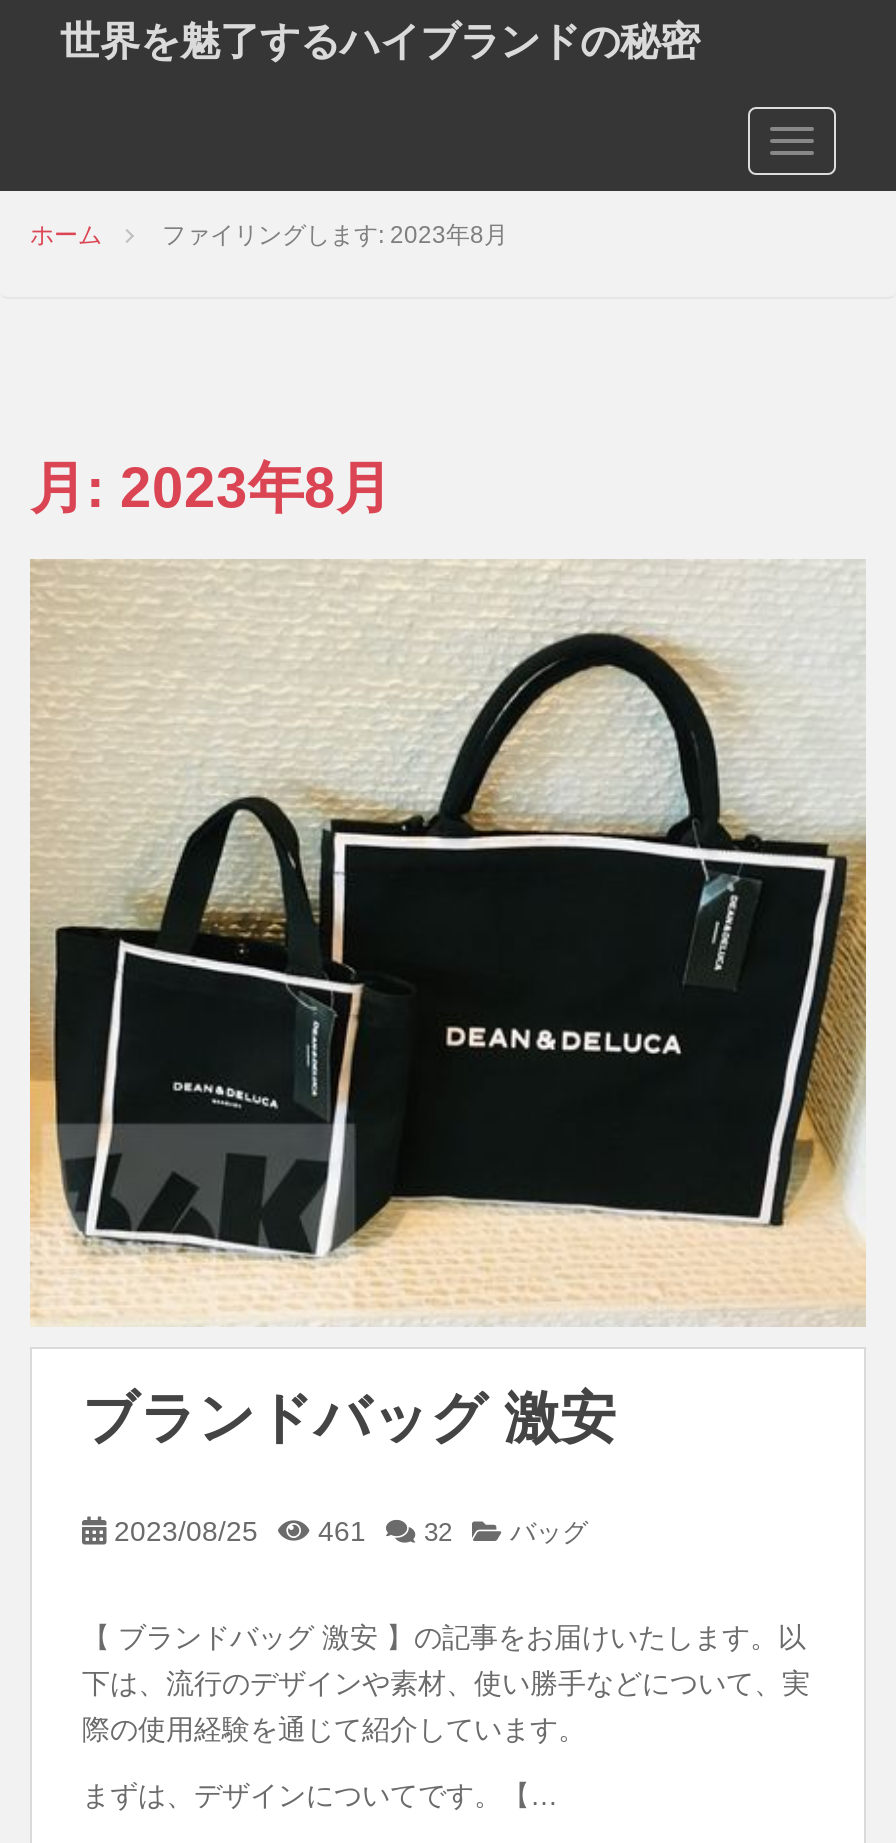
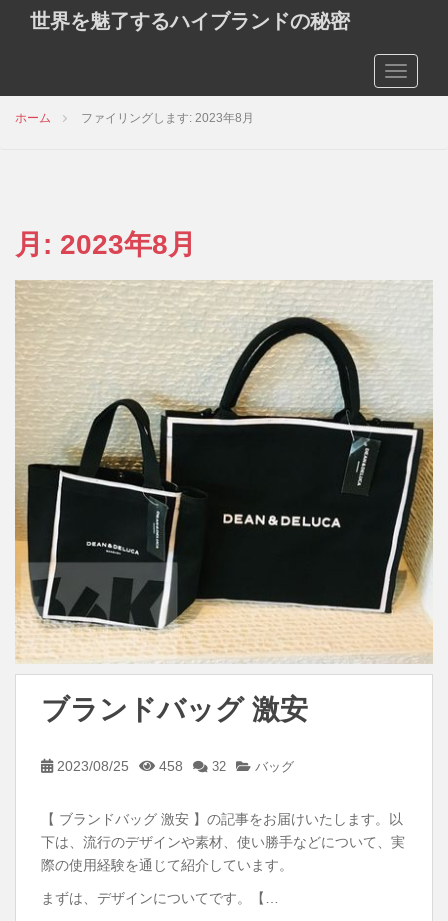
- 2023/08/25 461 32 バッグ
+ 2023/08/25 458 32 バッグ
